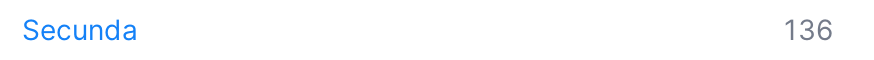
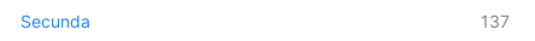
- 136
+ 137
